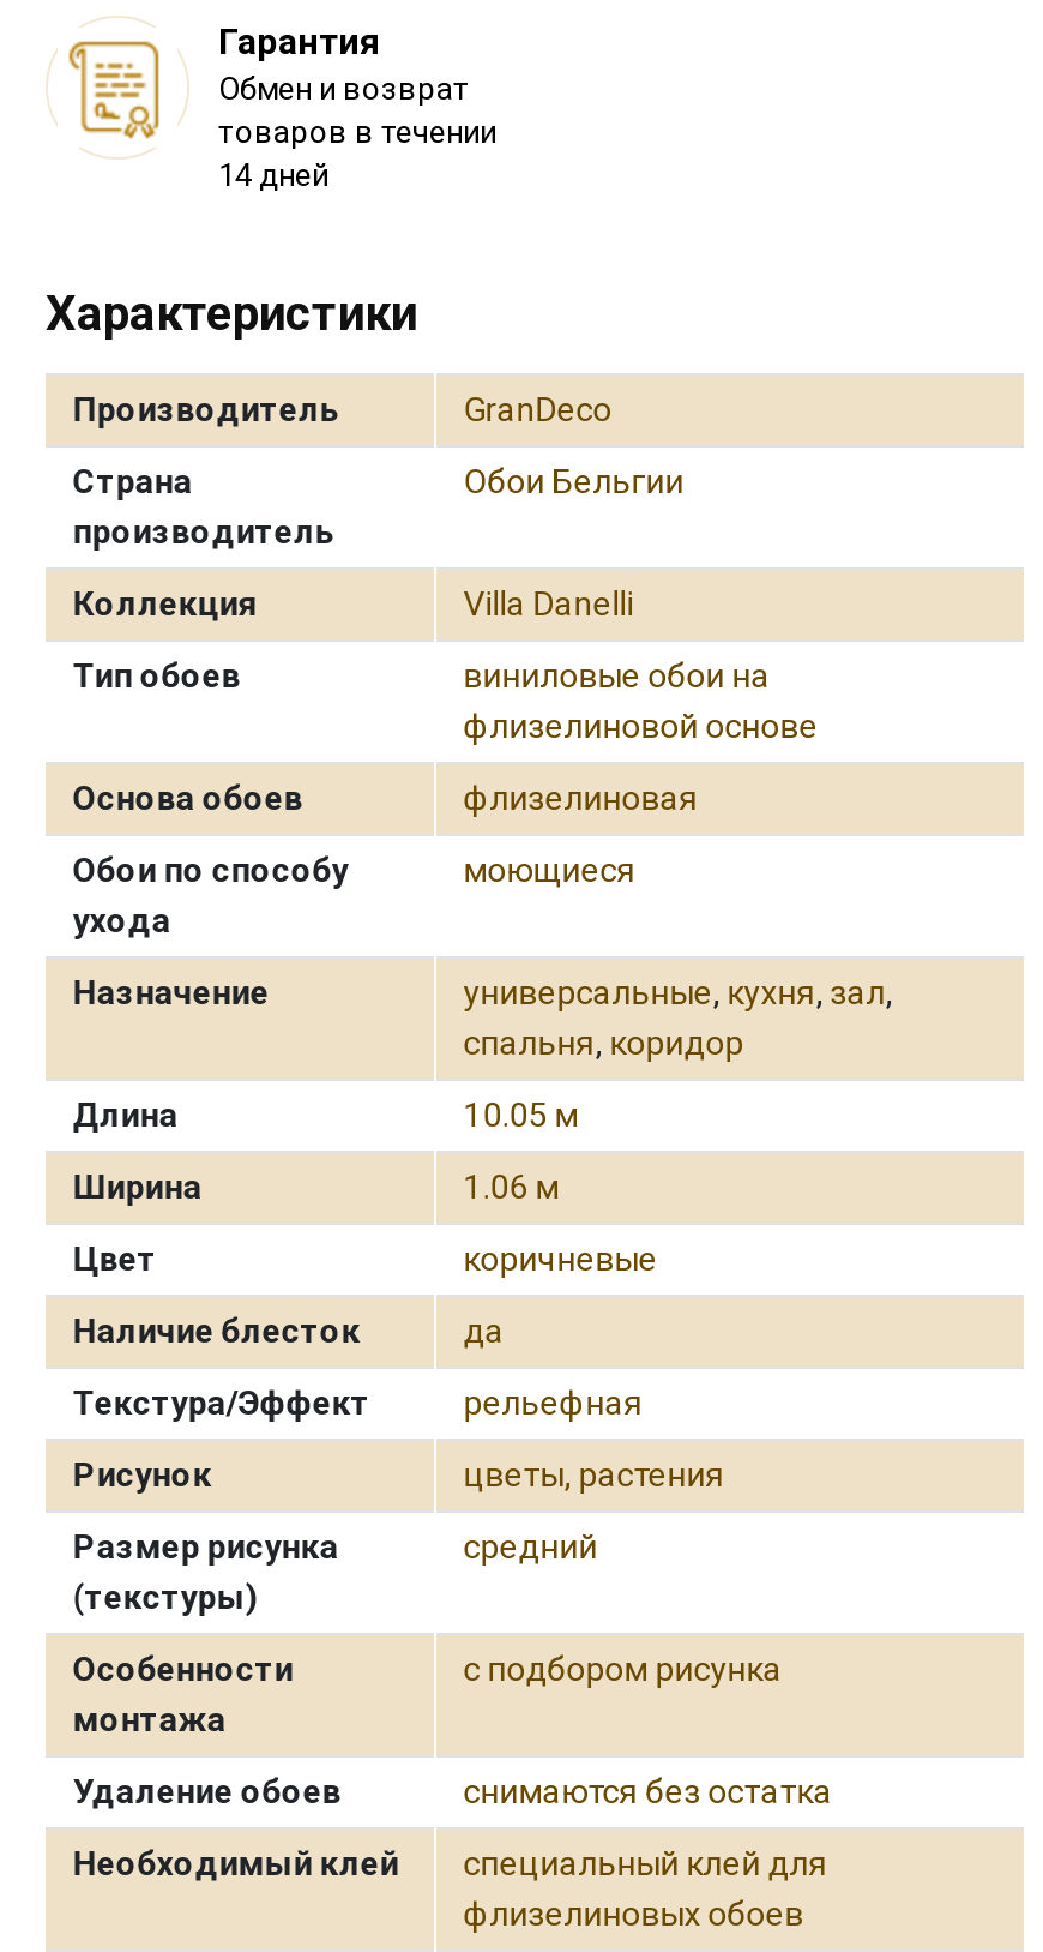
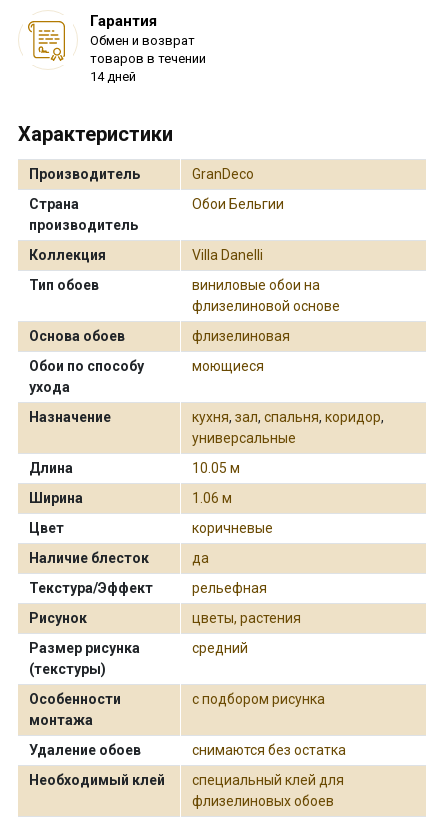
- универсальные, кухня, зал,
- спальня, коридор
+ кухня, зал, спальня, коридор,
+ универсальные
